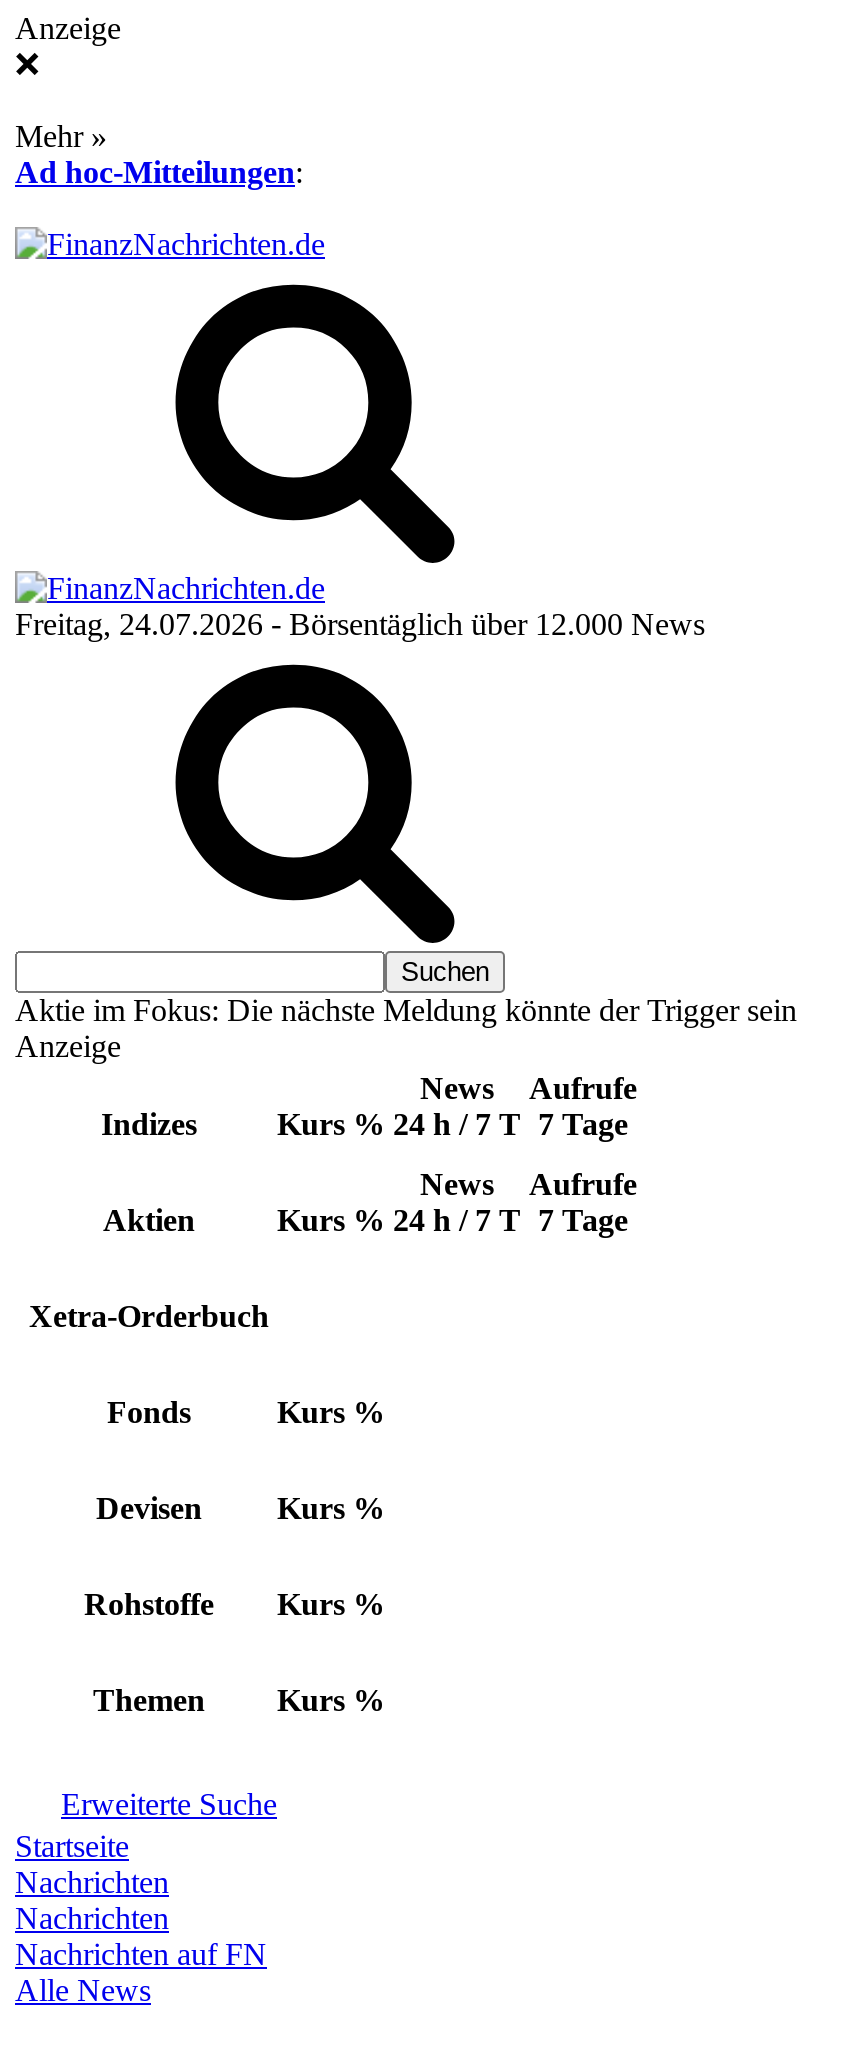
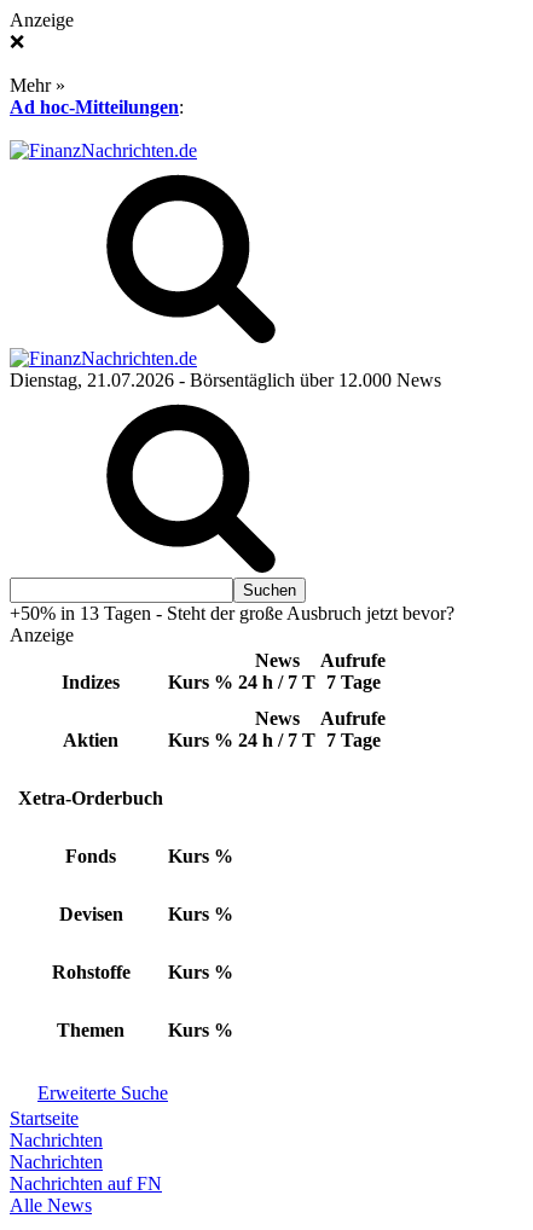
- Freitag, 24.07.2026 - Börsentäglich über 12.000 News
+ Dienstag, 21.07.2026 - Börsentäglich über 12.000 News

- Aktie im Fokus: Die nächste Meldung könnte der Trigger sein
+ +50% in 13 Tagen - Steht der große Ausbruch jetzt bevor?
